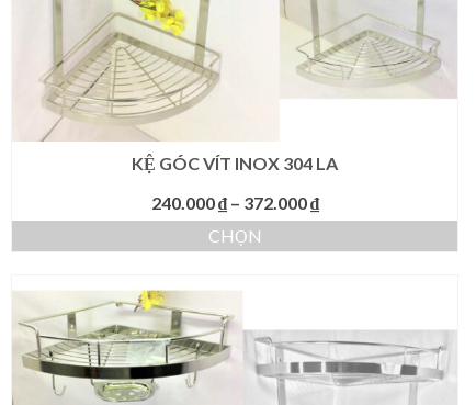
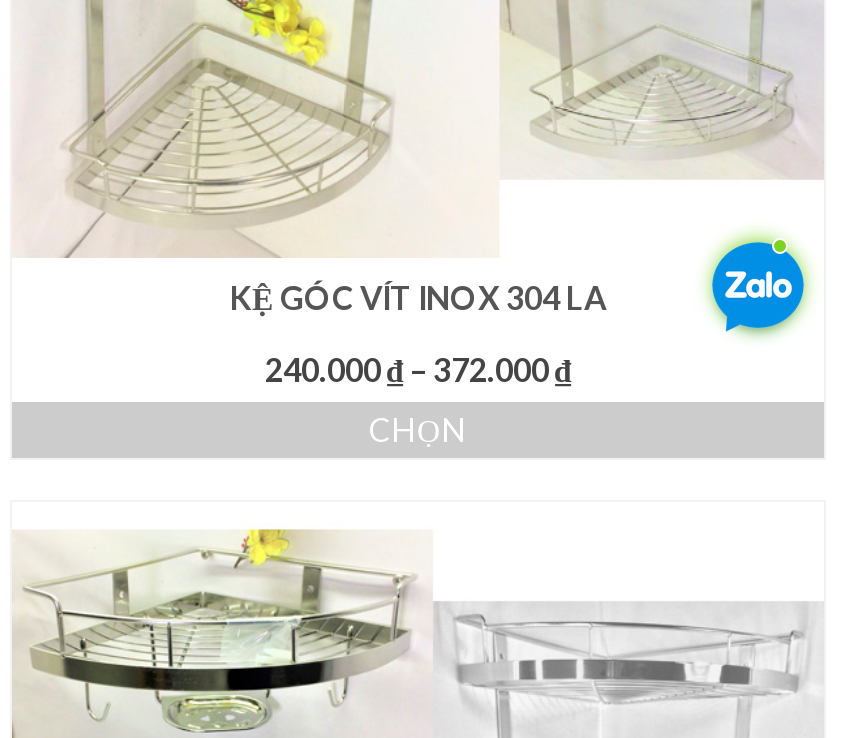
+ [image]
